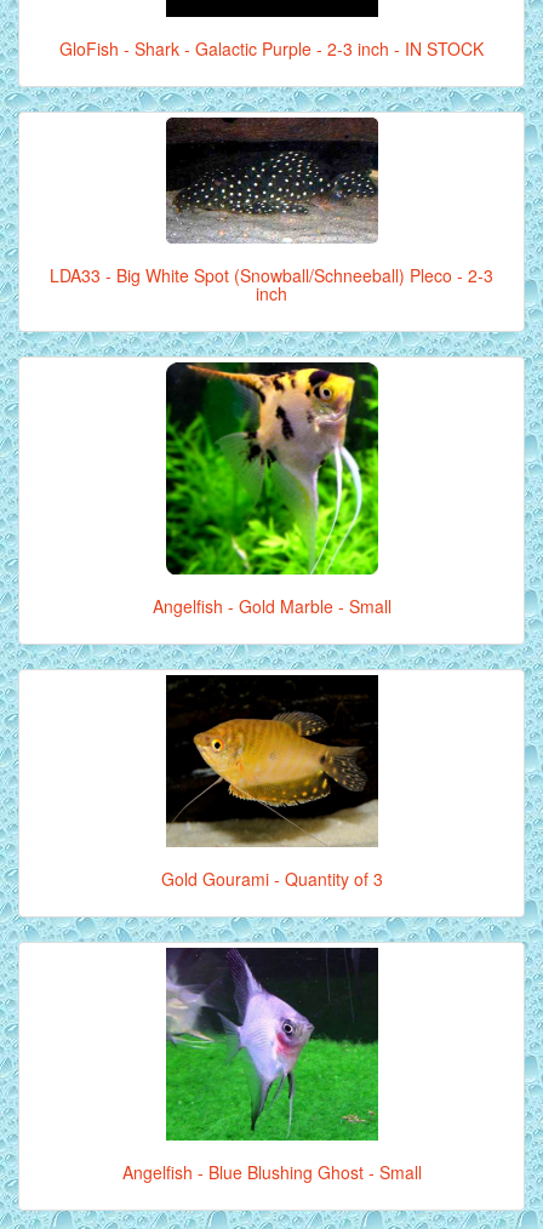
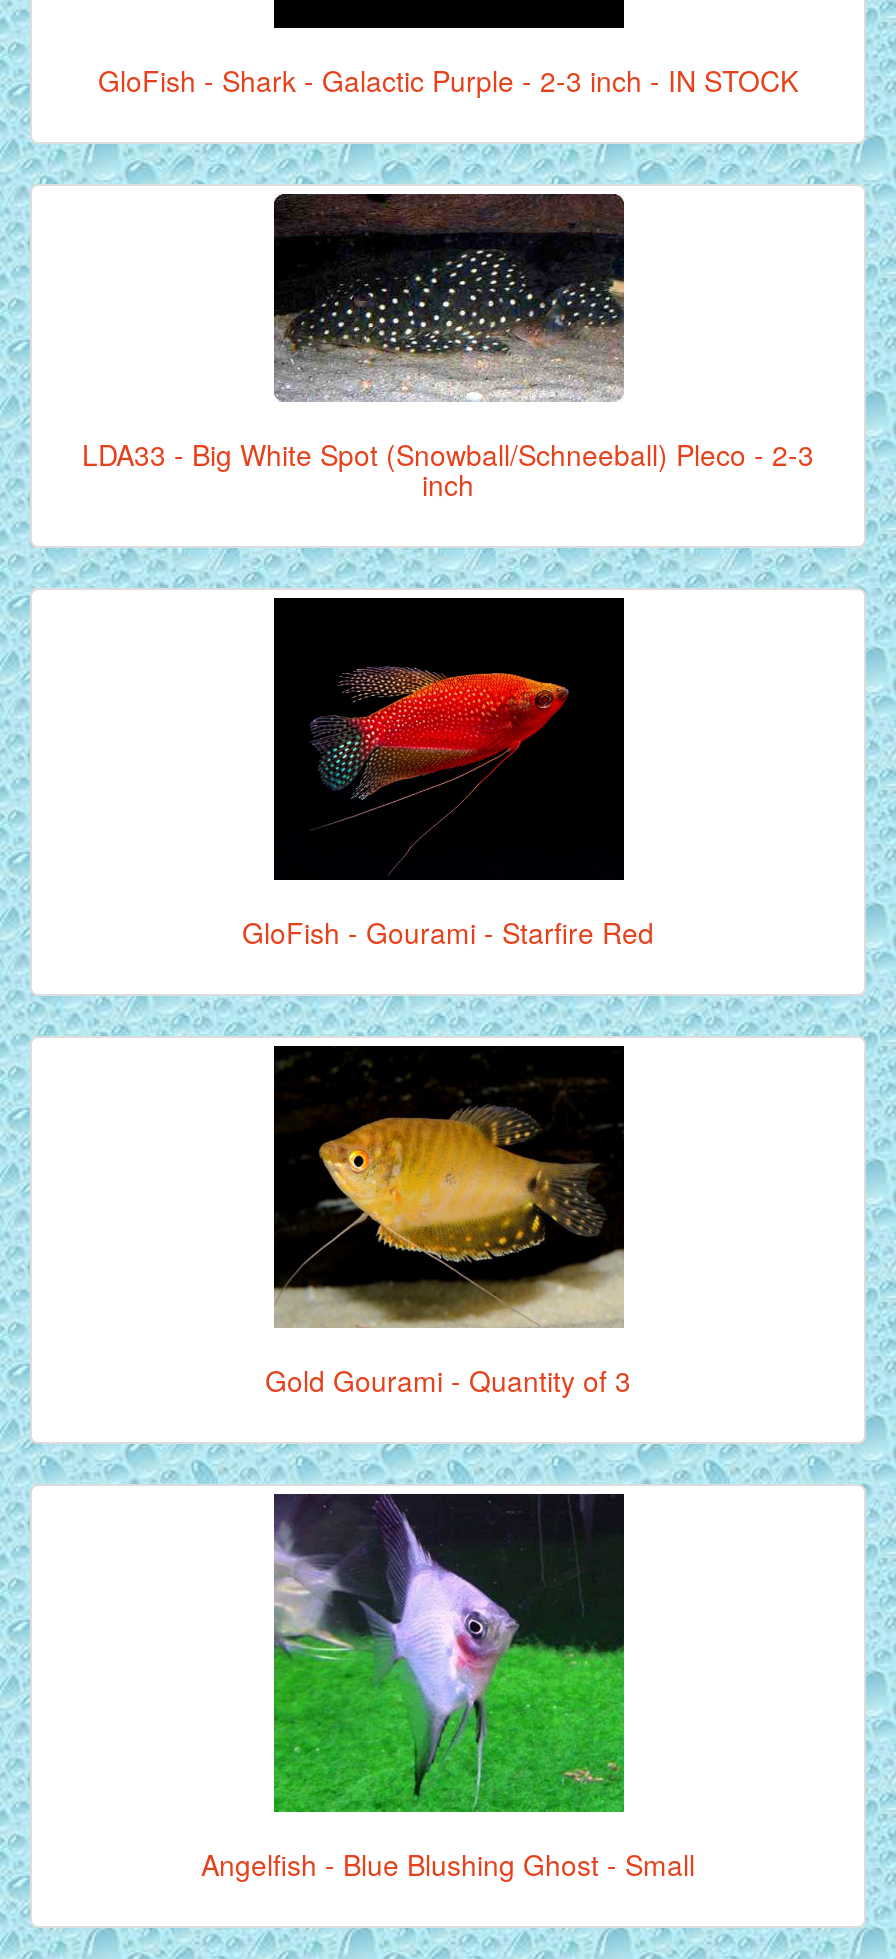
- [image]
+ [image]

- Angelfish - Gold Marble - Small
+ GloFish - Gourami - Starfire Red
